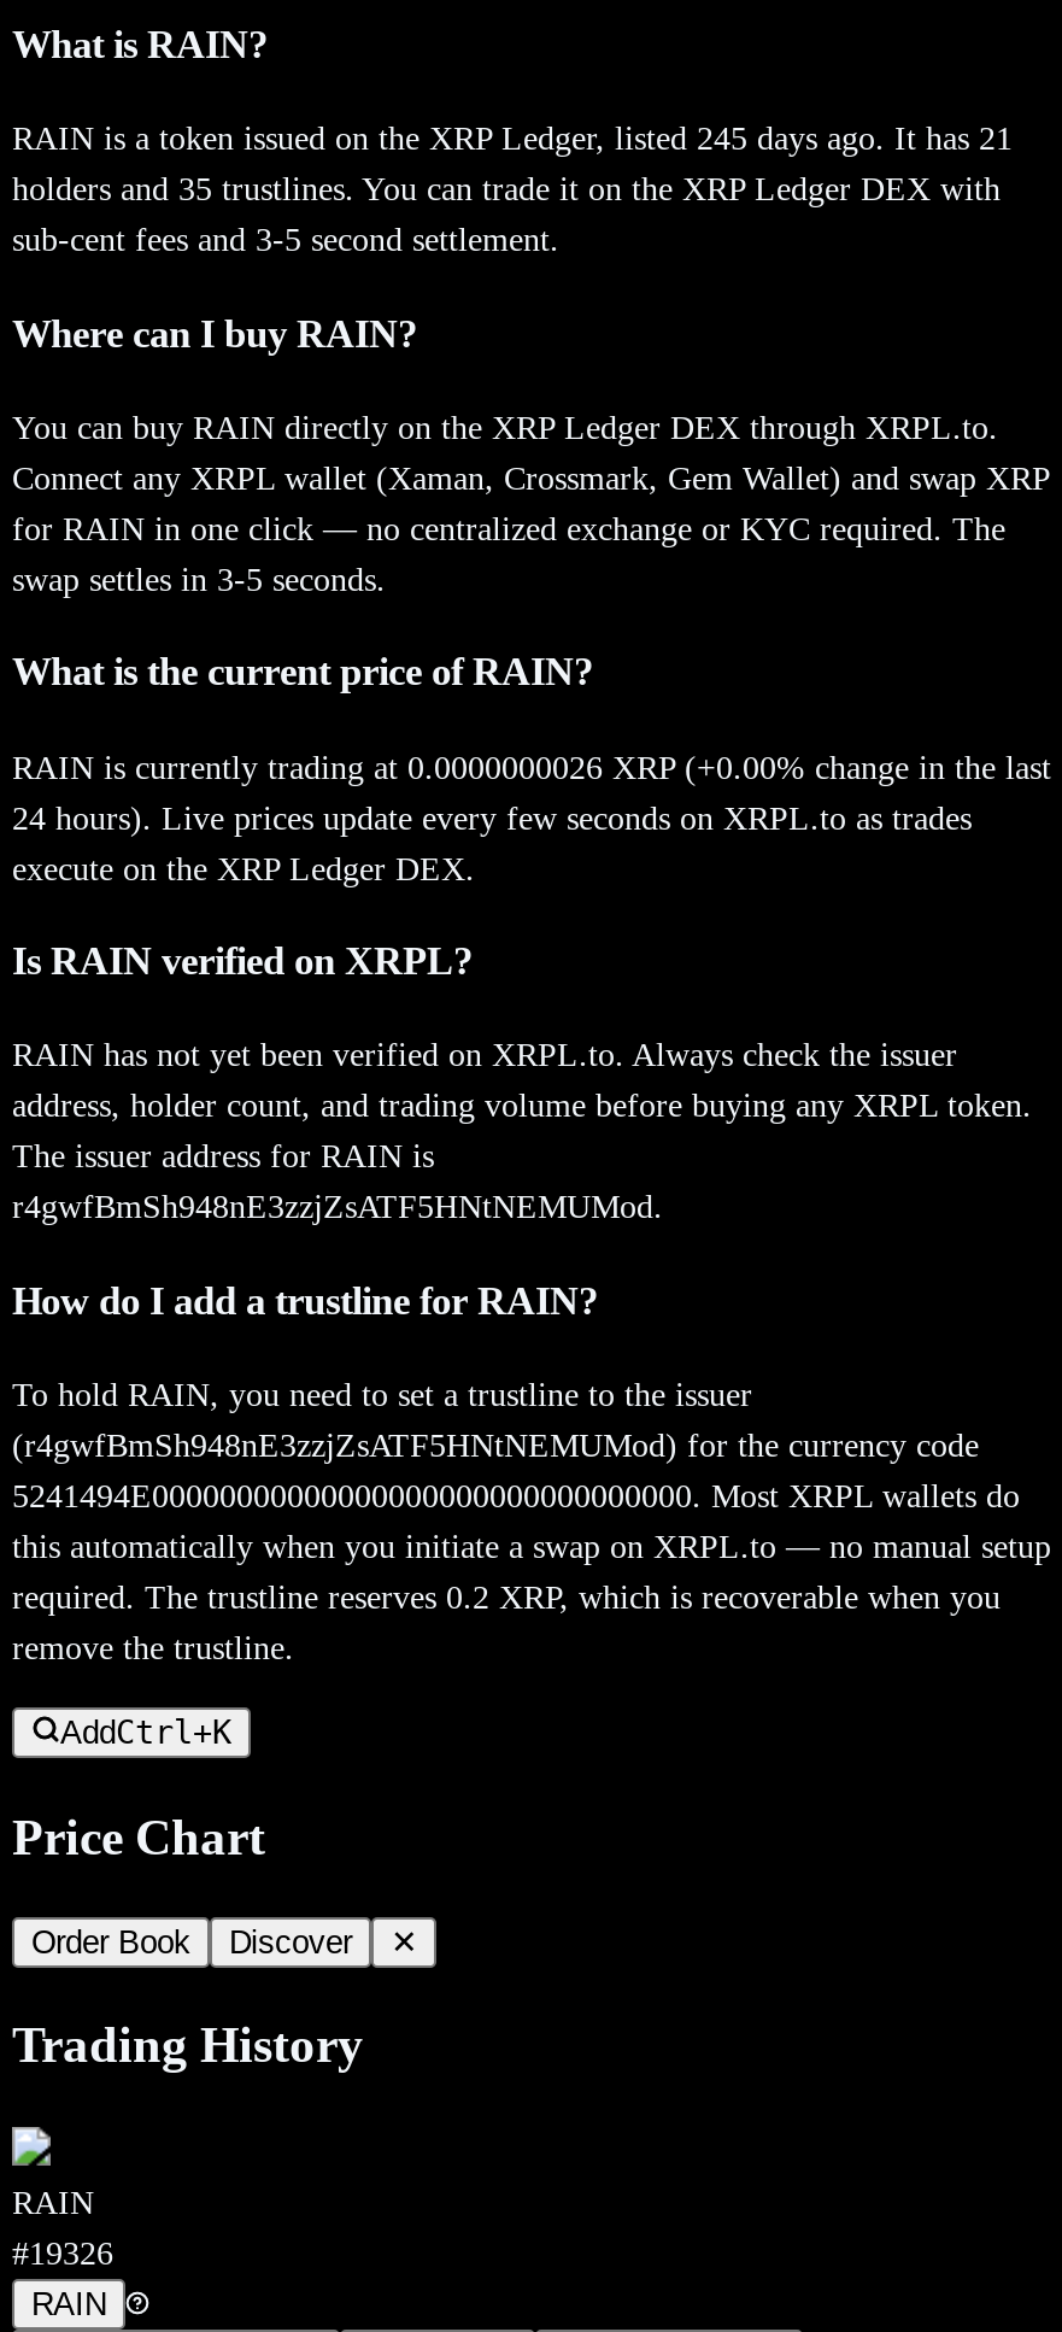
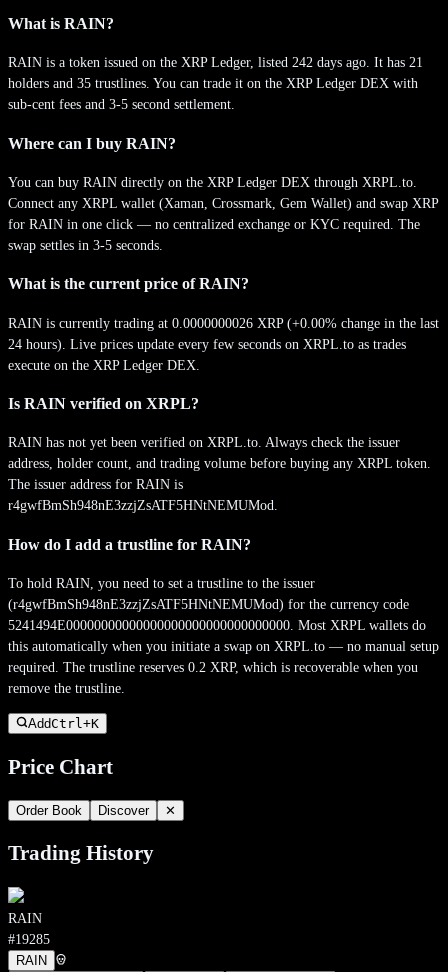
- RAIN is a token issued on the XRP Ledger, listed 245 days ago. It has 21
+ RAIN is a token issued on the XRP Ledger, listed 242 days ago. It has 21

- #19326
+ #19285
